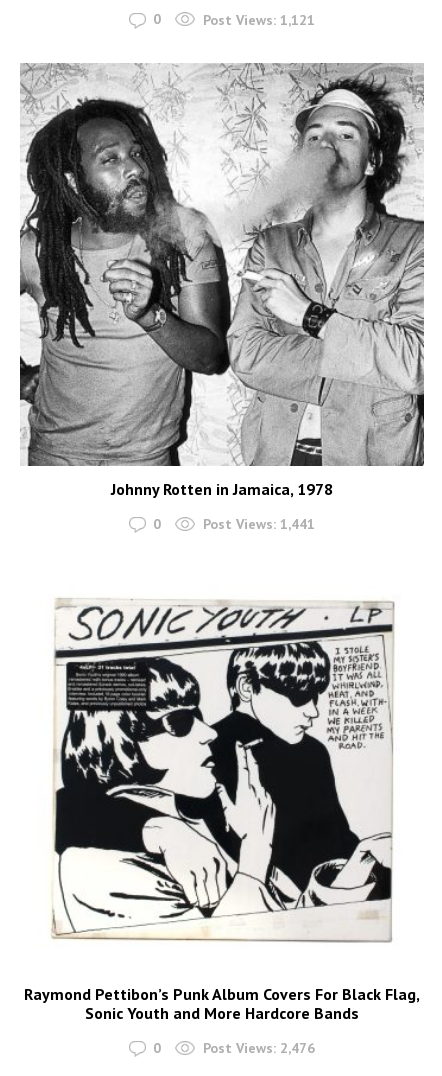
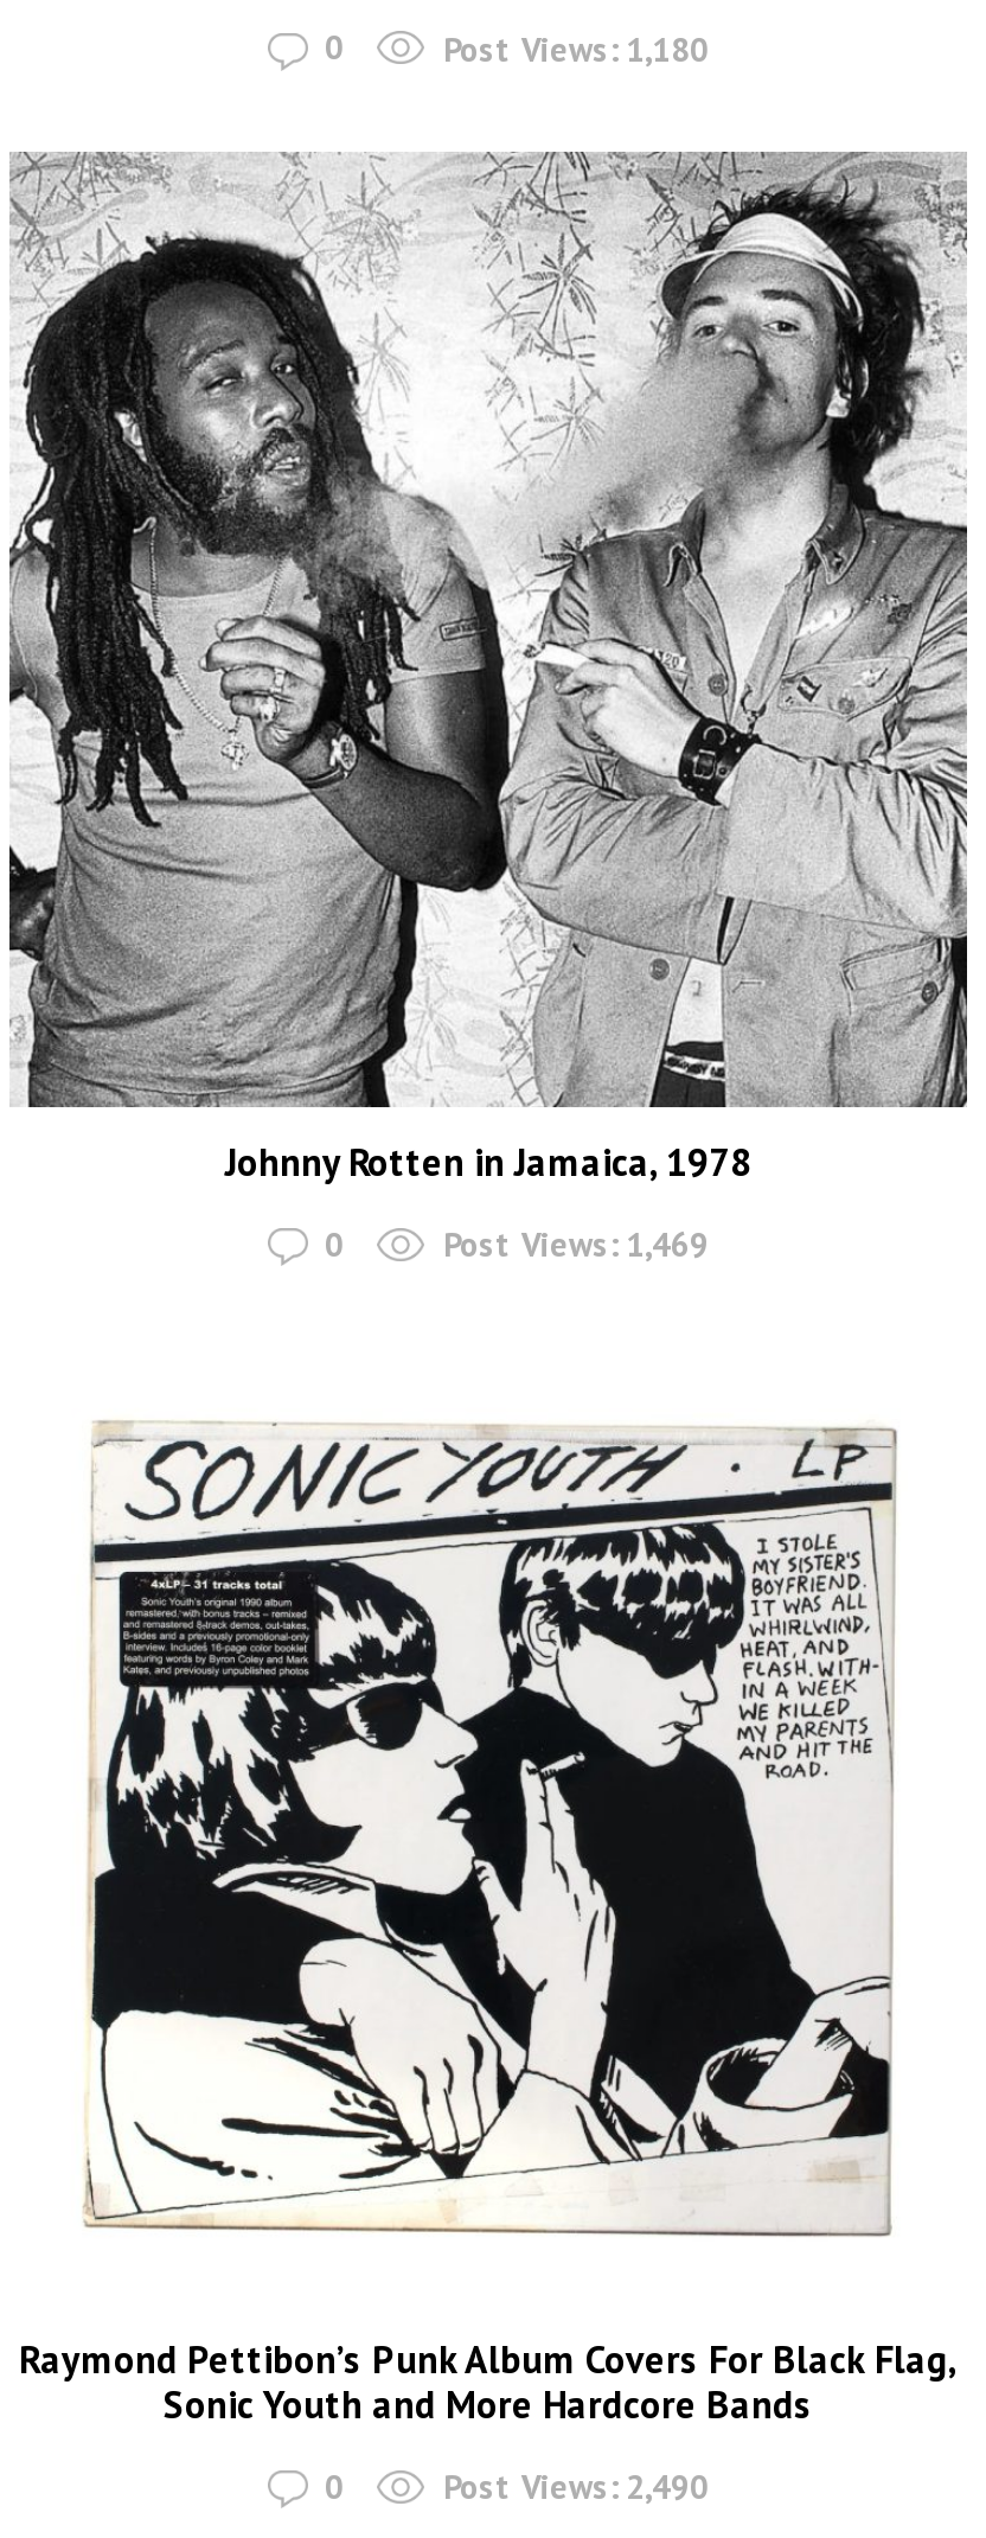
- Post Views: 1,121
+ Post Views: 1,180

- Post Views: 1,441
+ Post Views: 1,469

- Post Views: 2,476
+ Post Views: 2,490
